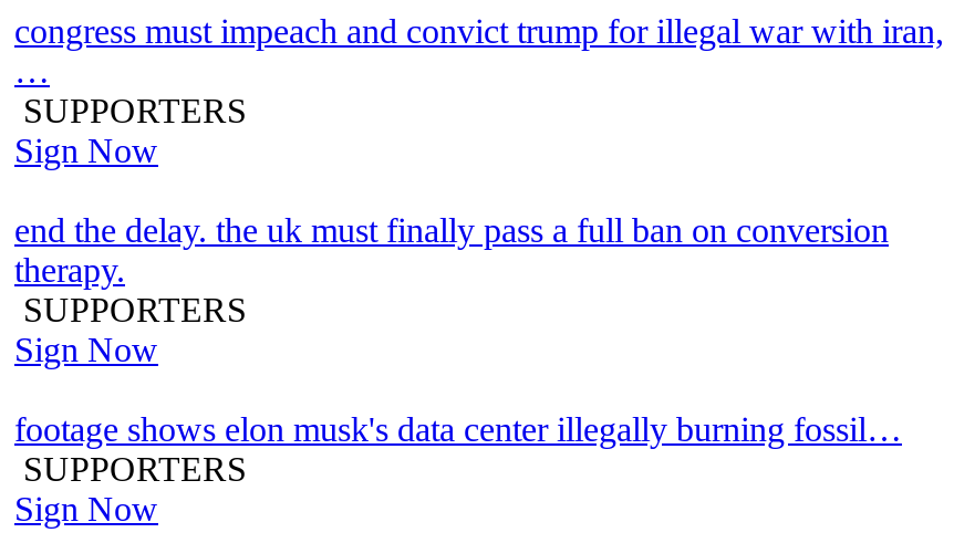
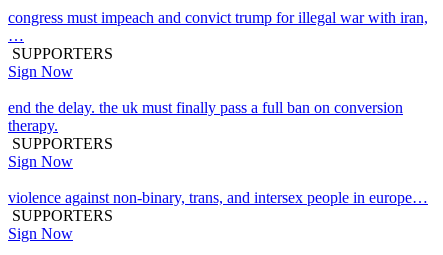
- footage shows elon musk's data center illegally burning fossil…
+ violence against non-binary, trans, and intersex people in europe…
